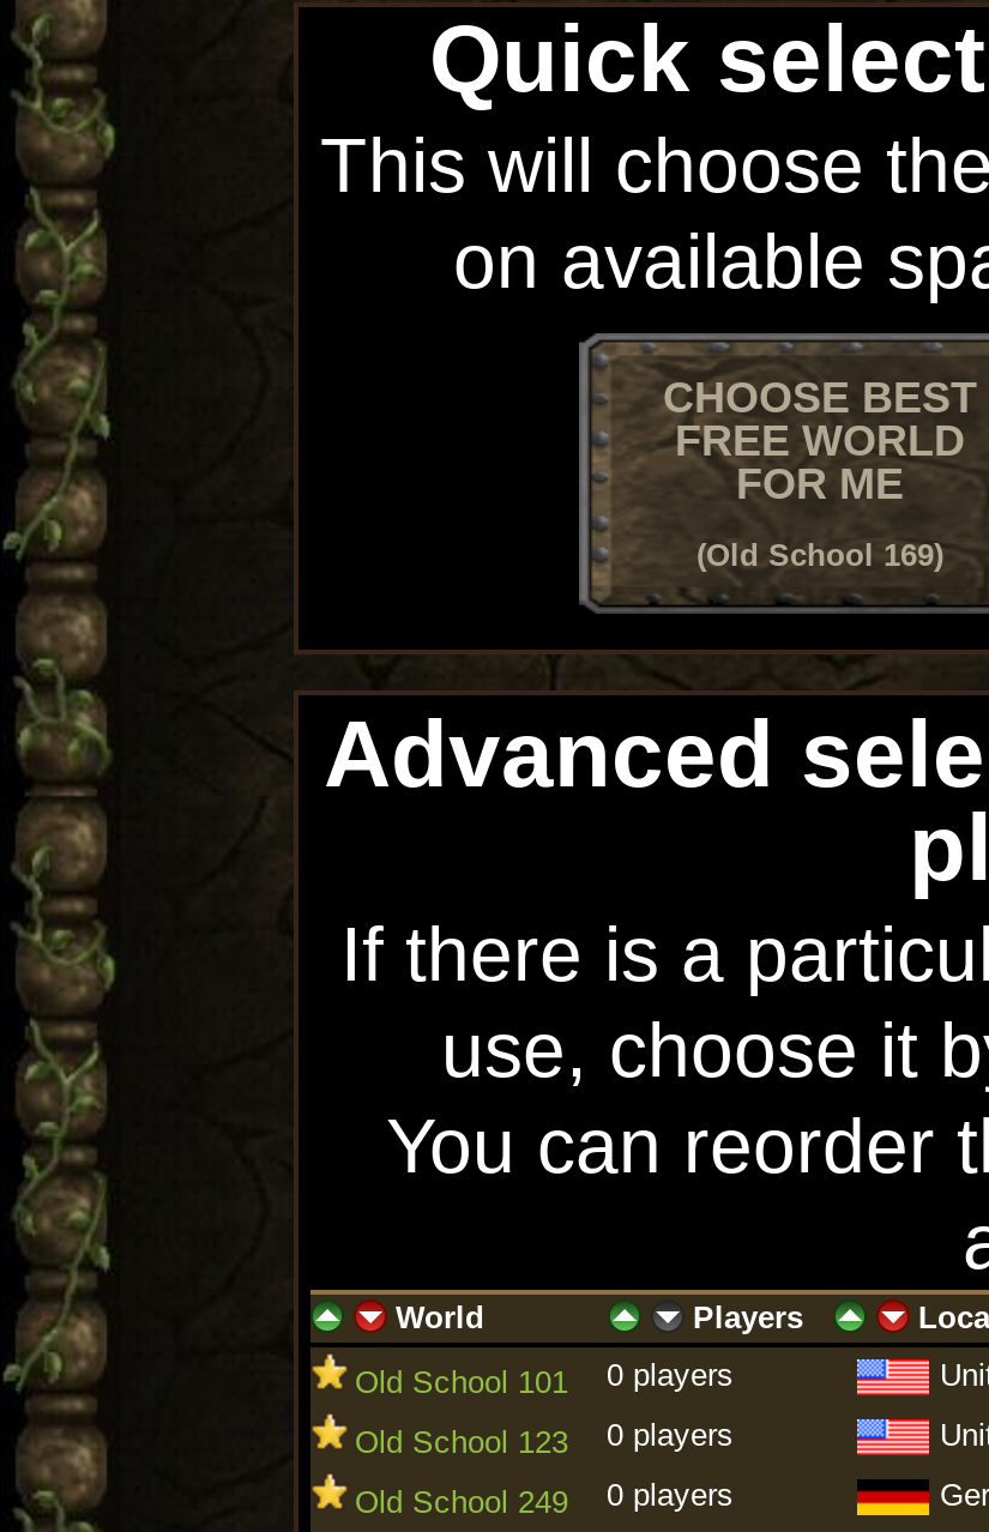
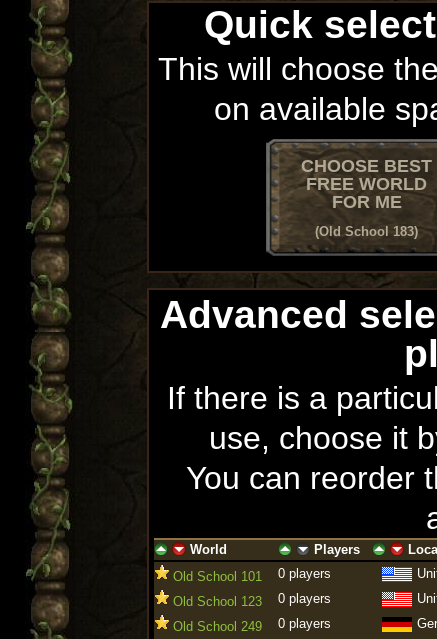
- (Old School 169)
+ (Old School 183)
